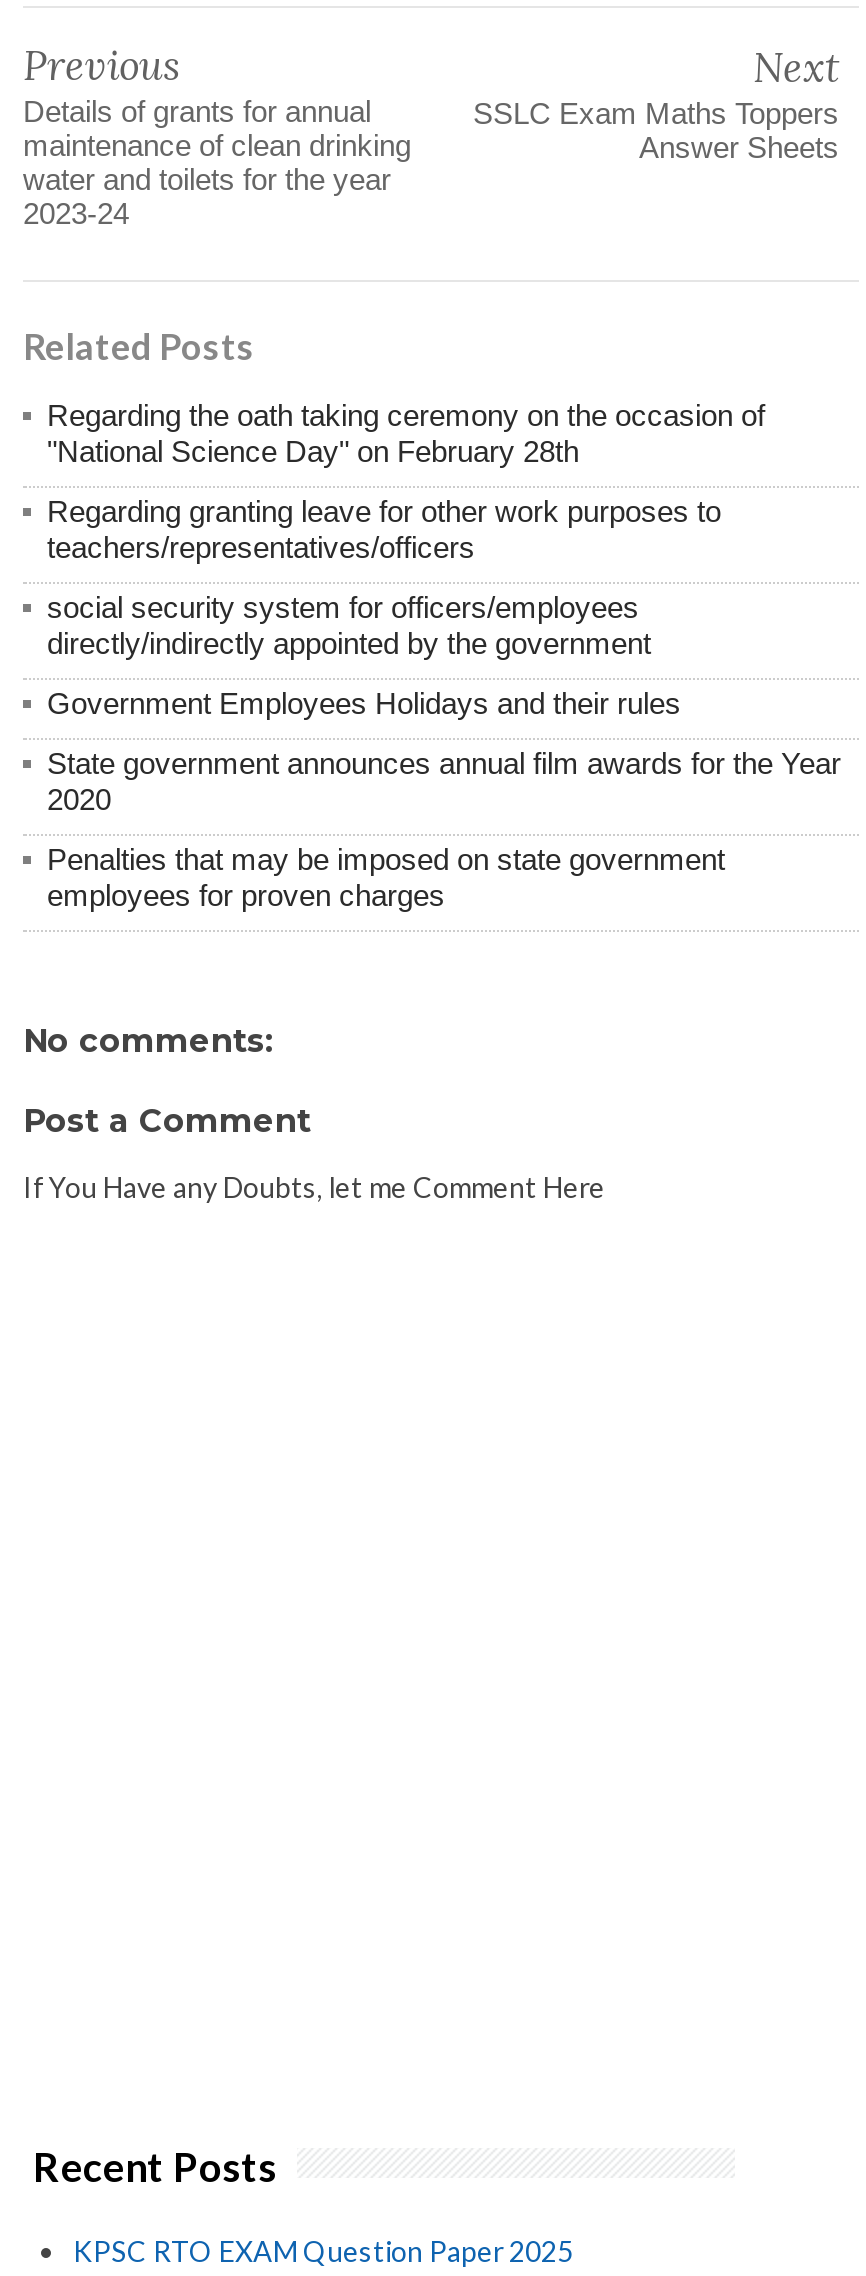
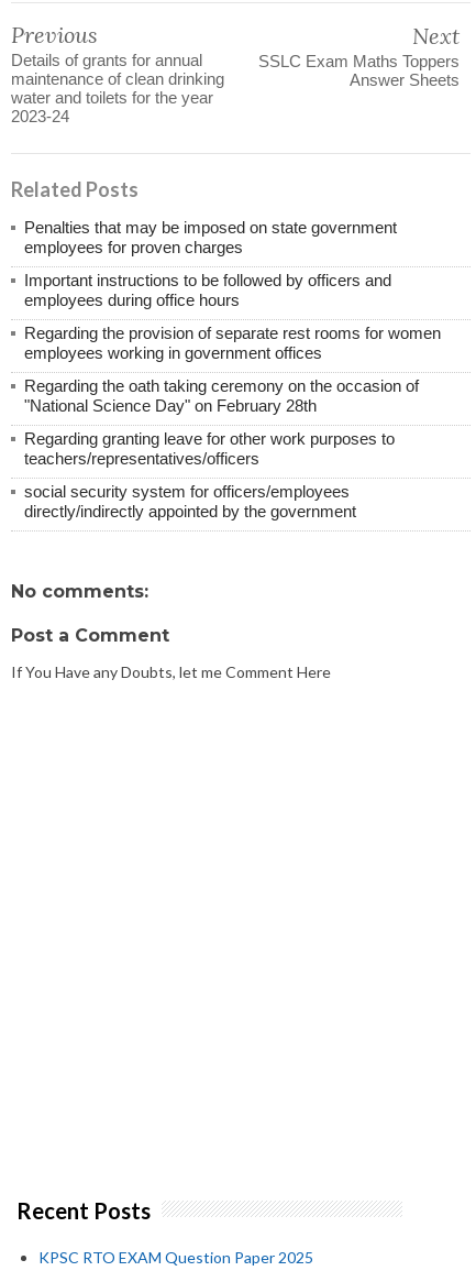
+ Important instructions to be followed by officers and
+ employees during office hours
+ Regarding the provision of separate rest rooms for women
+ employees working in government offices

moved down: Regarding the oath taking ceremony on the occasion of | "National Science Day" on February 28th | Regarding granting leave for other work purposes to | teachers/representatives/officers | social security system for officers/employees | directly/indirectly appointed by the government

- Government Employees Holidays and their rules
- State government announces annual film awards for the Year
- 2020

moved up: Penalties that may be imposed on state government | employees for proven charges
